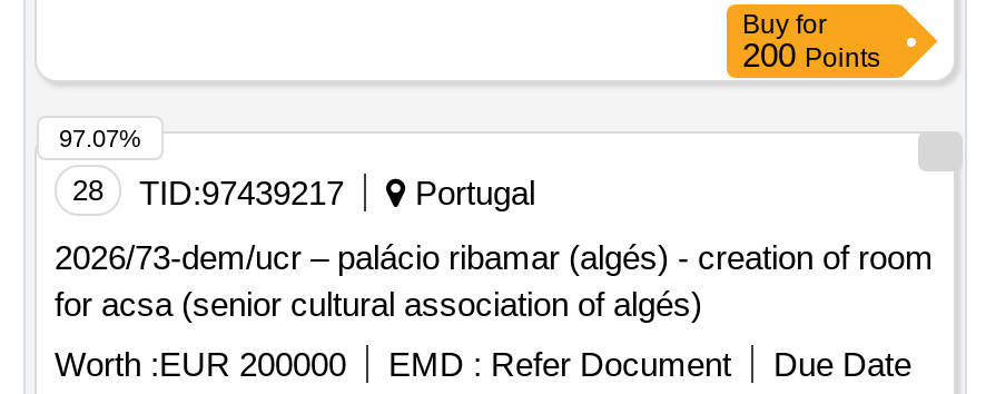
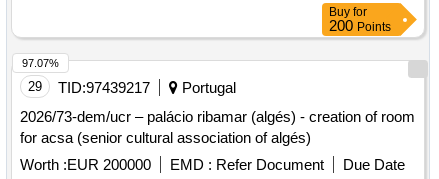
- 28 TID:97439217 Portugal
+ 29 TID:97439217 Portugal
